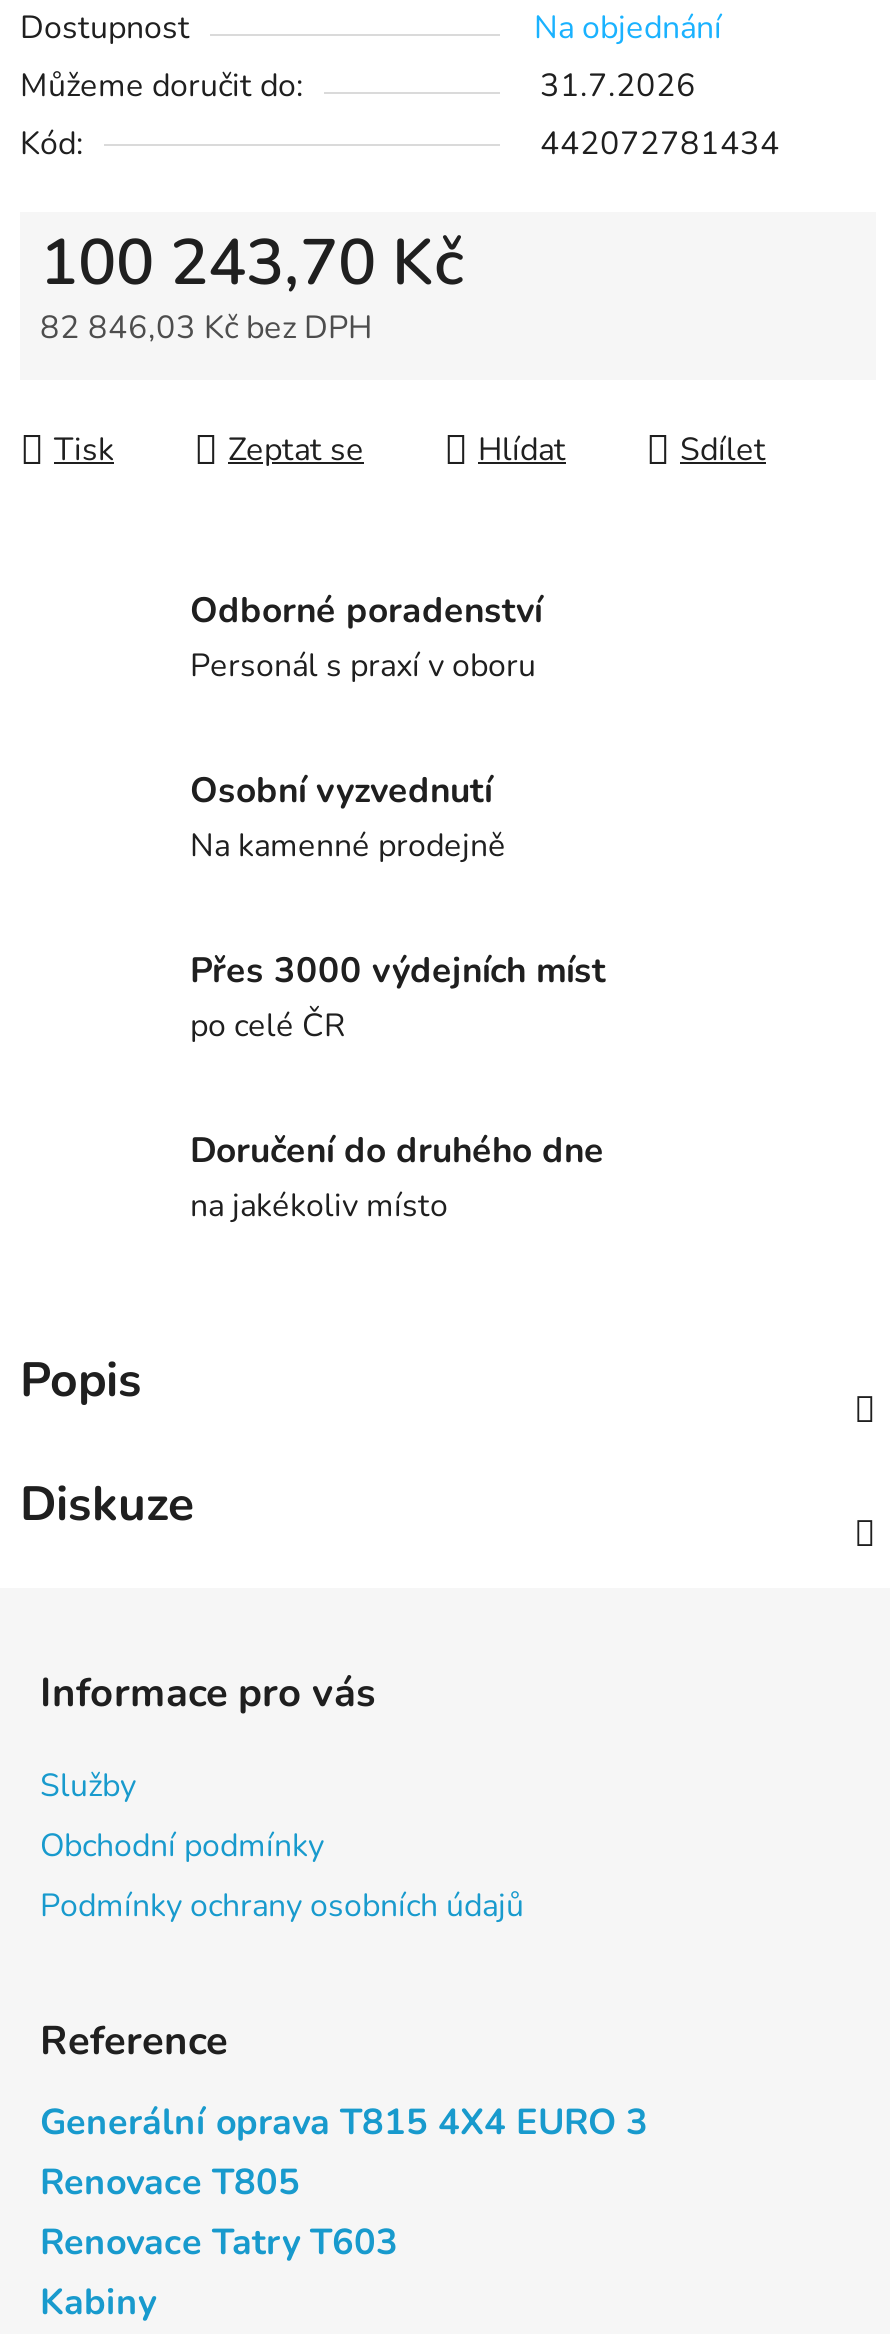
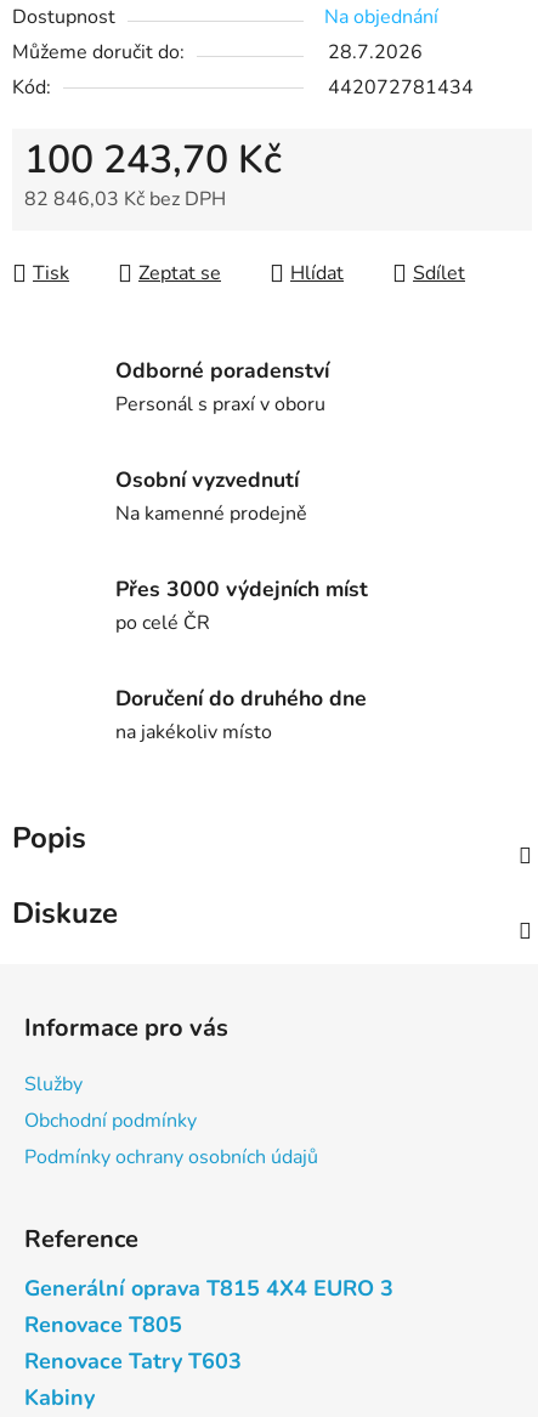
- 31.7.2026
+ 28.7.2026
